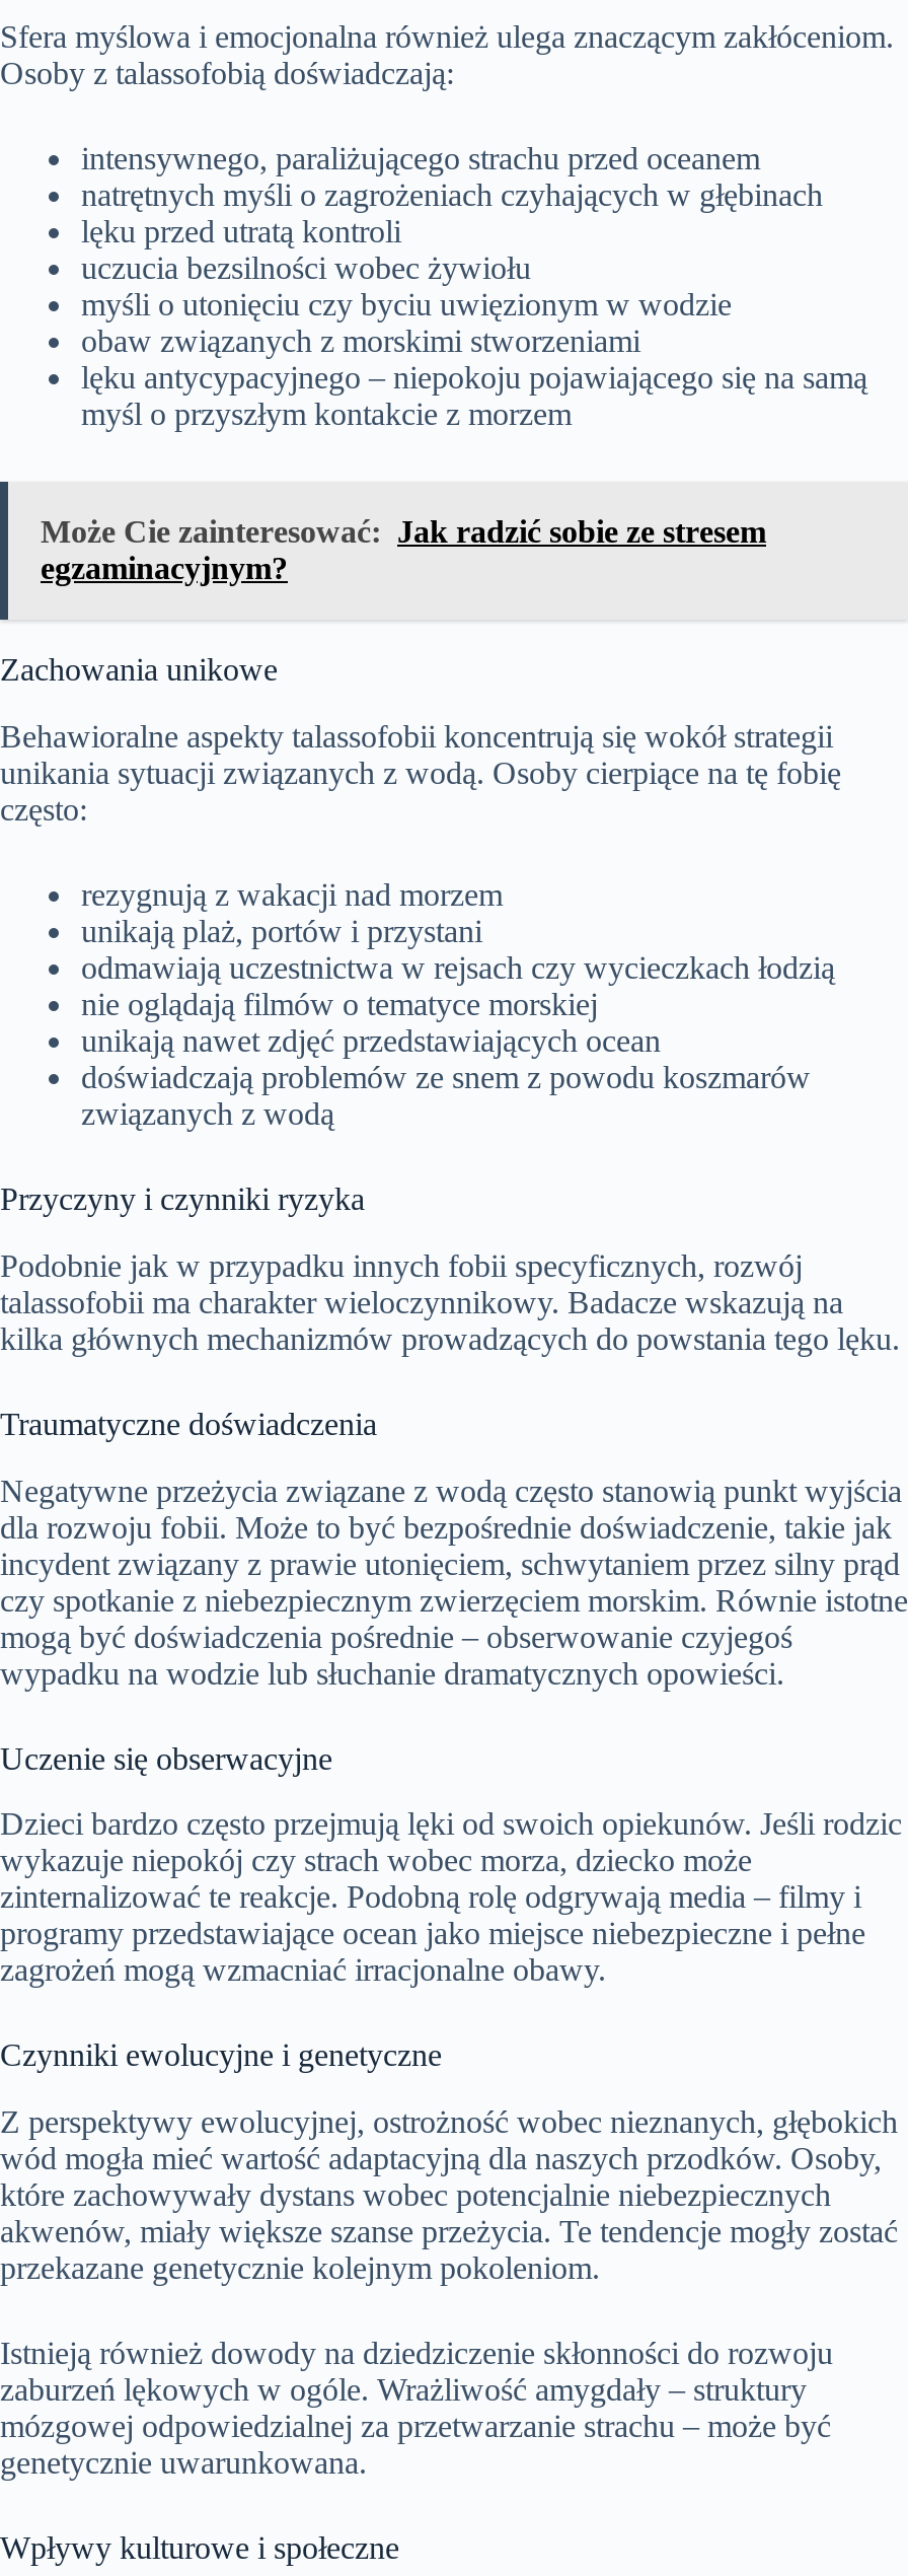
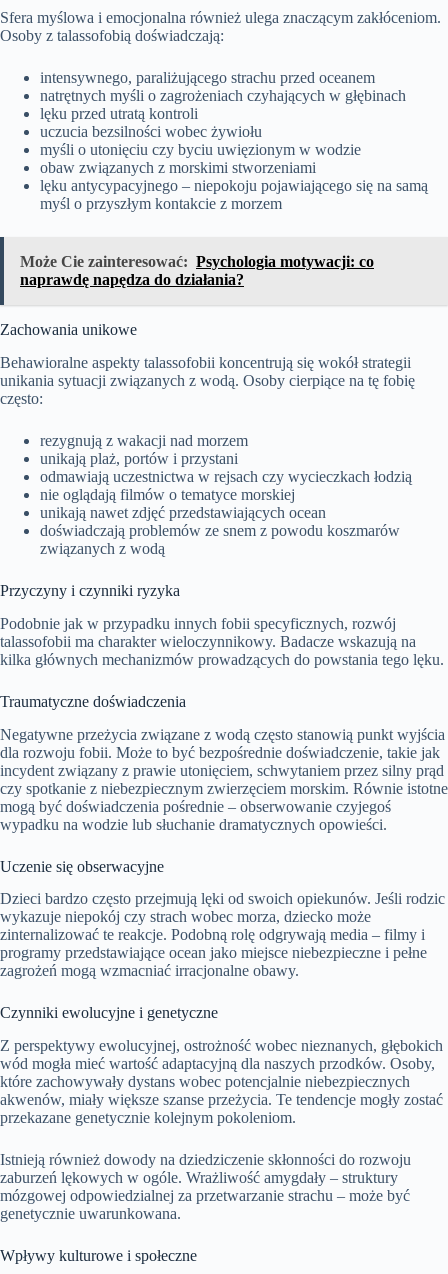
- Może Cie zainteresować: Jak radzić sobie ze stresem
- egzaminacyjnym?
+ Może Cie zainteresować: Psychologia motywacji: co
+ naprawdę napędza do działania?
